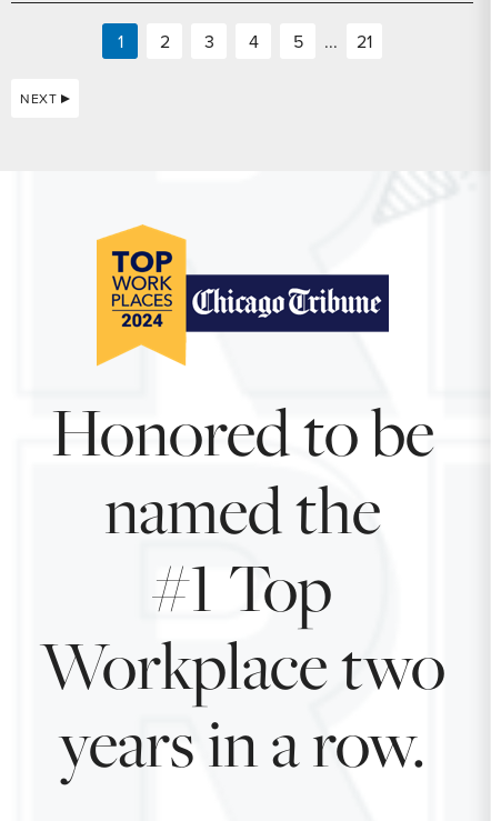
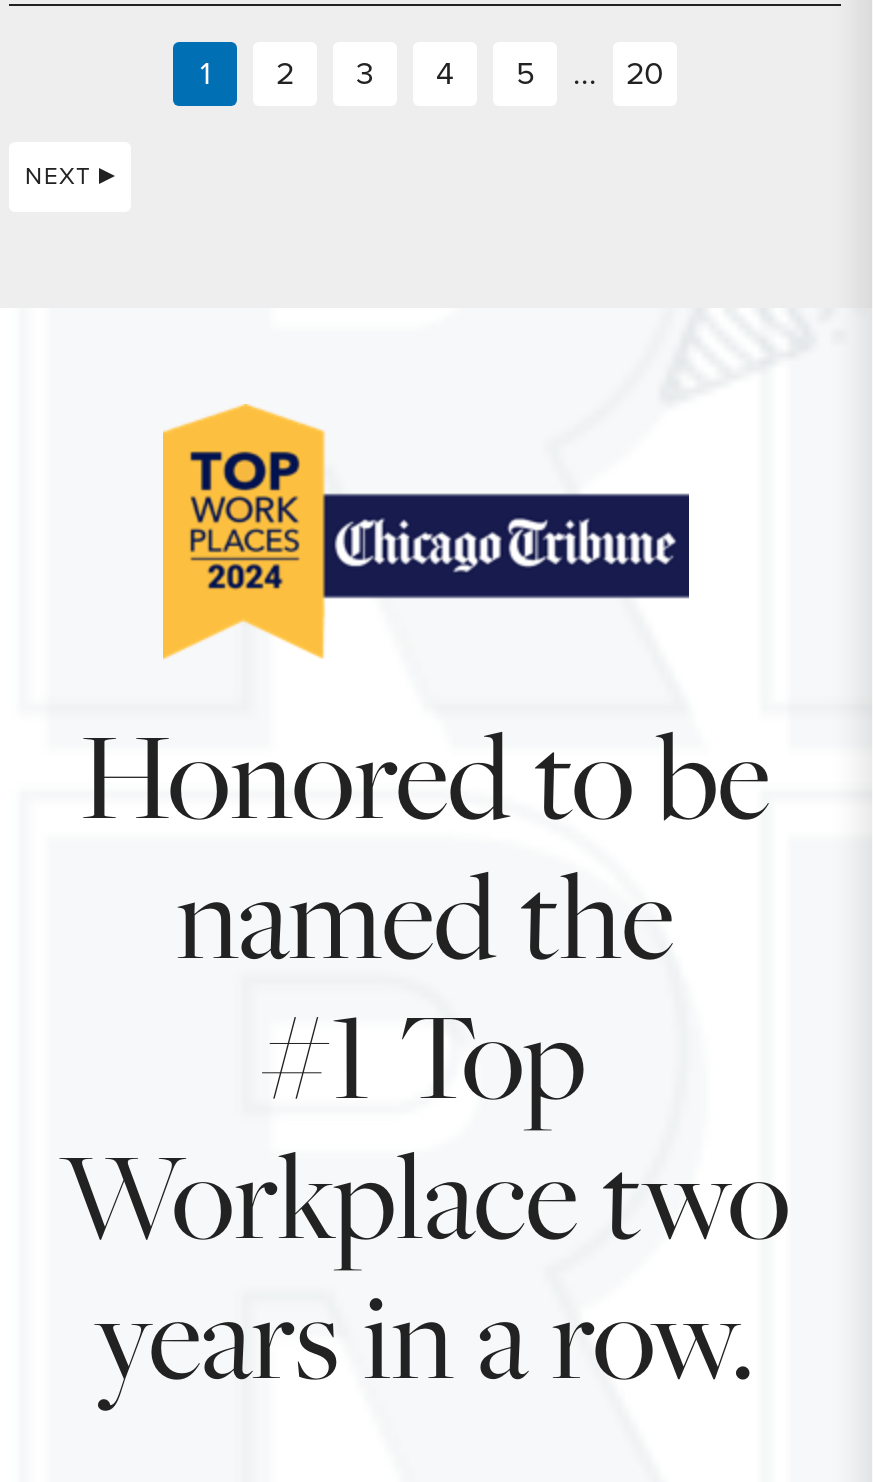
- 21
+ 20
